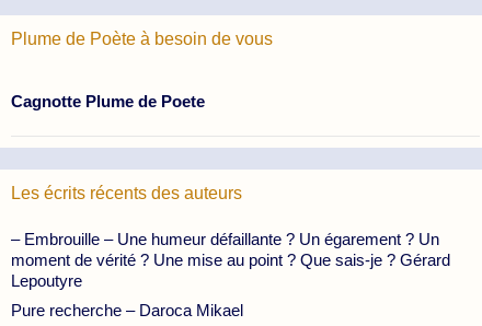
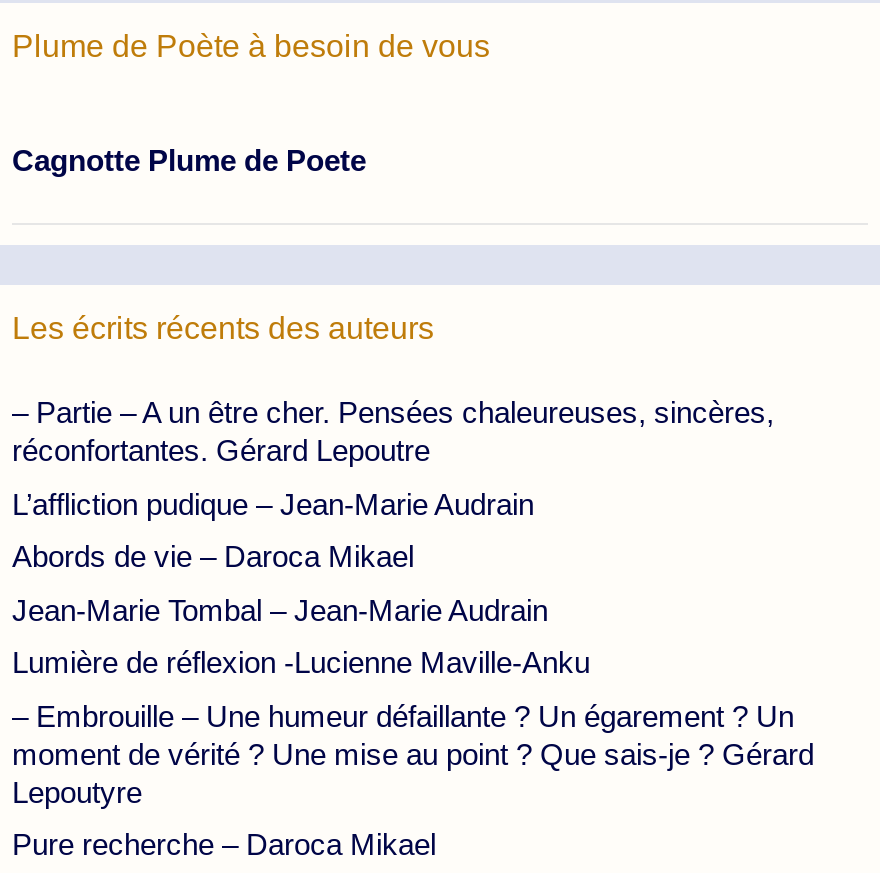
+ – Partie – A un être cher. Pensées chaleureuses, sincères,
+ réconfortantes. Gérard Lepoutre
+ L’affliction pudique – Jean-Marie Audrain
+ Abords de vie – Daroca Mikael
+ Jean-Marie Tombal – Jean-Marie Audrain
+ Lumière de réflexion -Lucienne Maville-Anku
